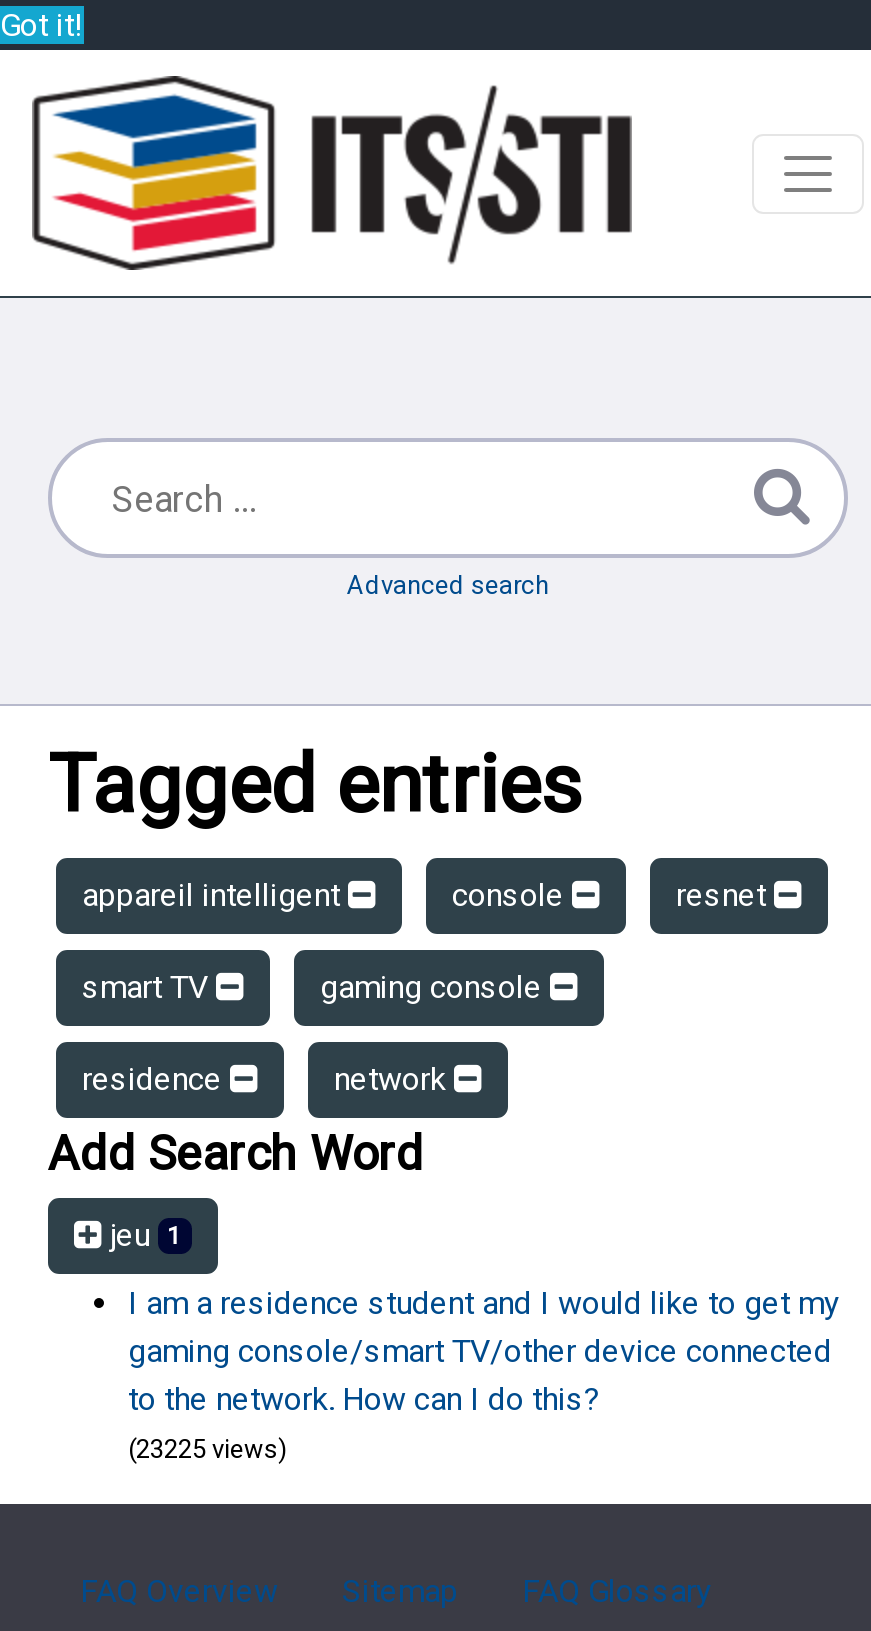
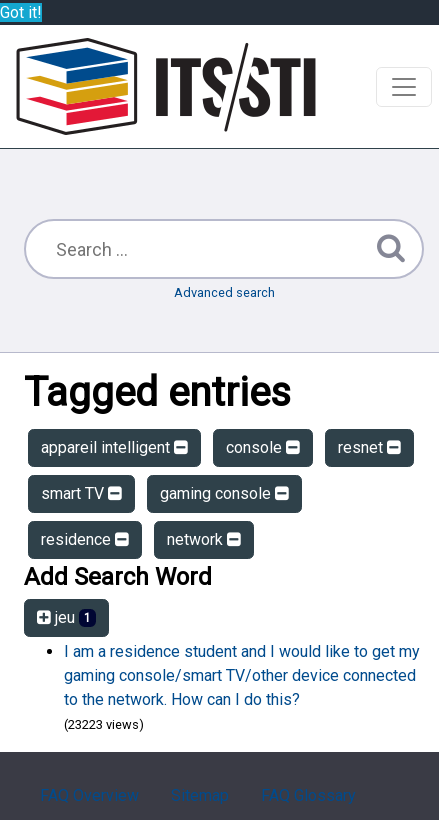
- (23225 views)
+ (23223 views)
